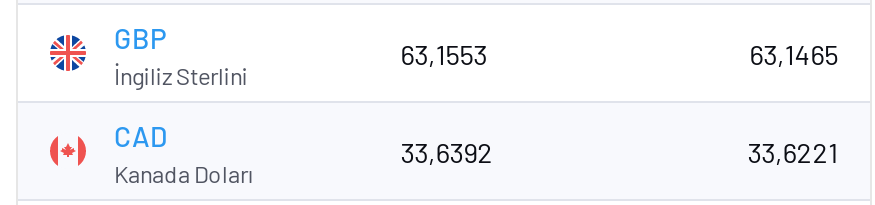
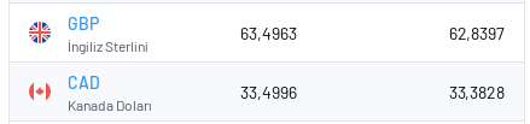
- 63,1553
+ 63,4963

- 63,1465
+ 62,8397

- 33,6392
+ 33,4996

- 33,6221
+ 33,3828
